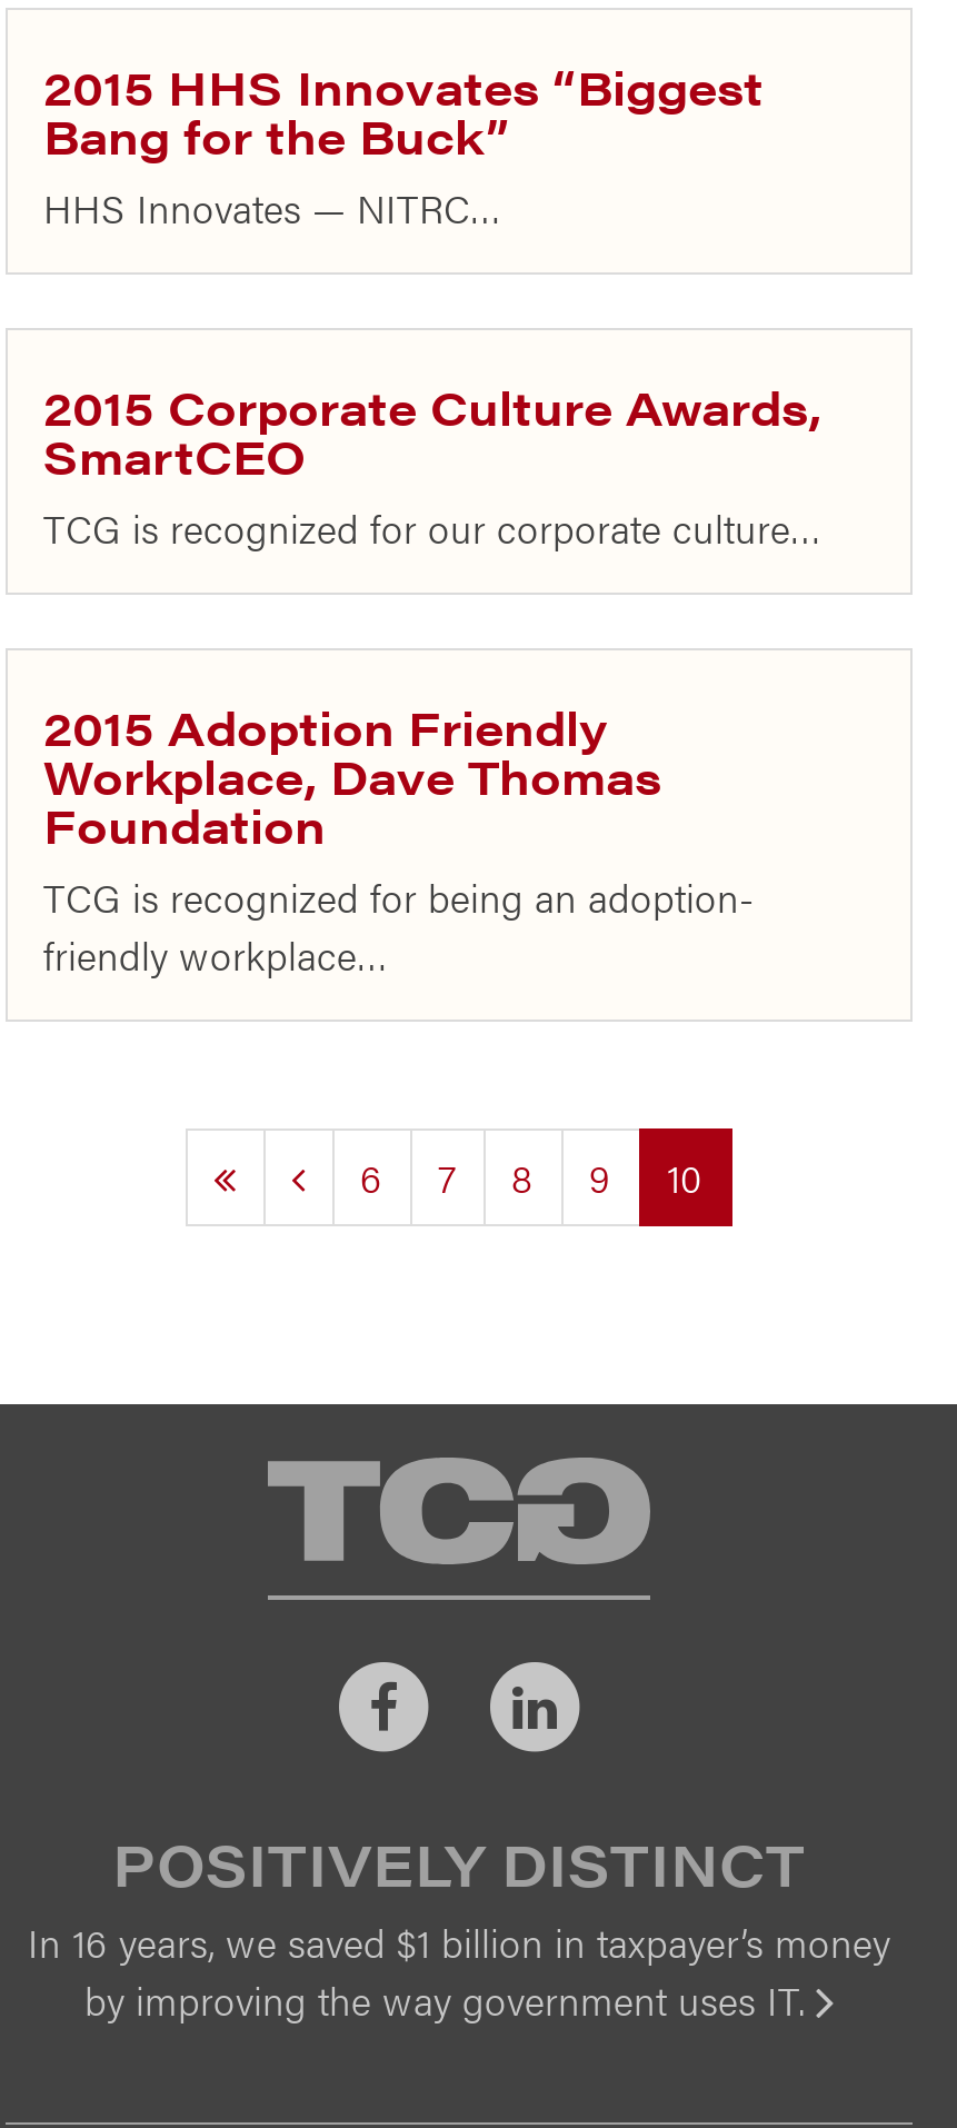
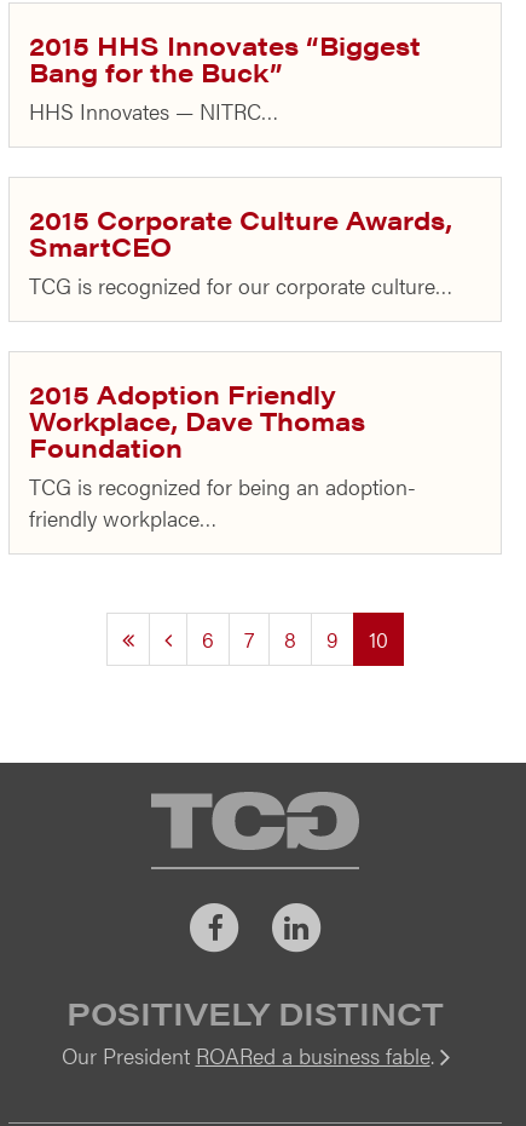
- In 16 years, we saved $1 billion in taxpayer’s money
- by improving the way government uses IT.
+ Our President ROARed a business fable.
